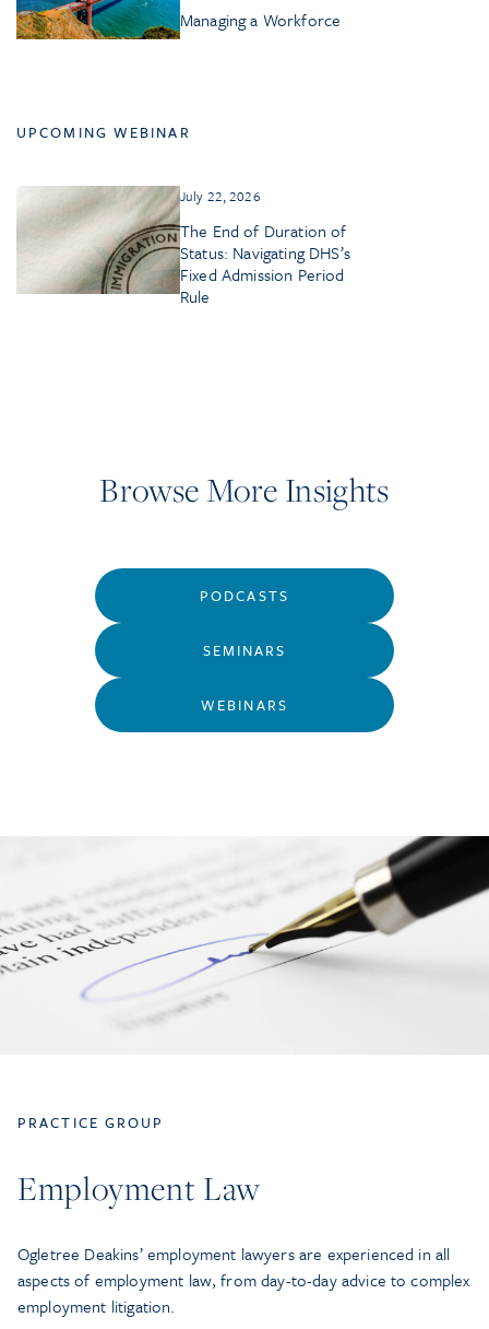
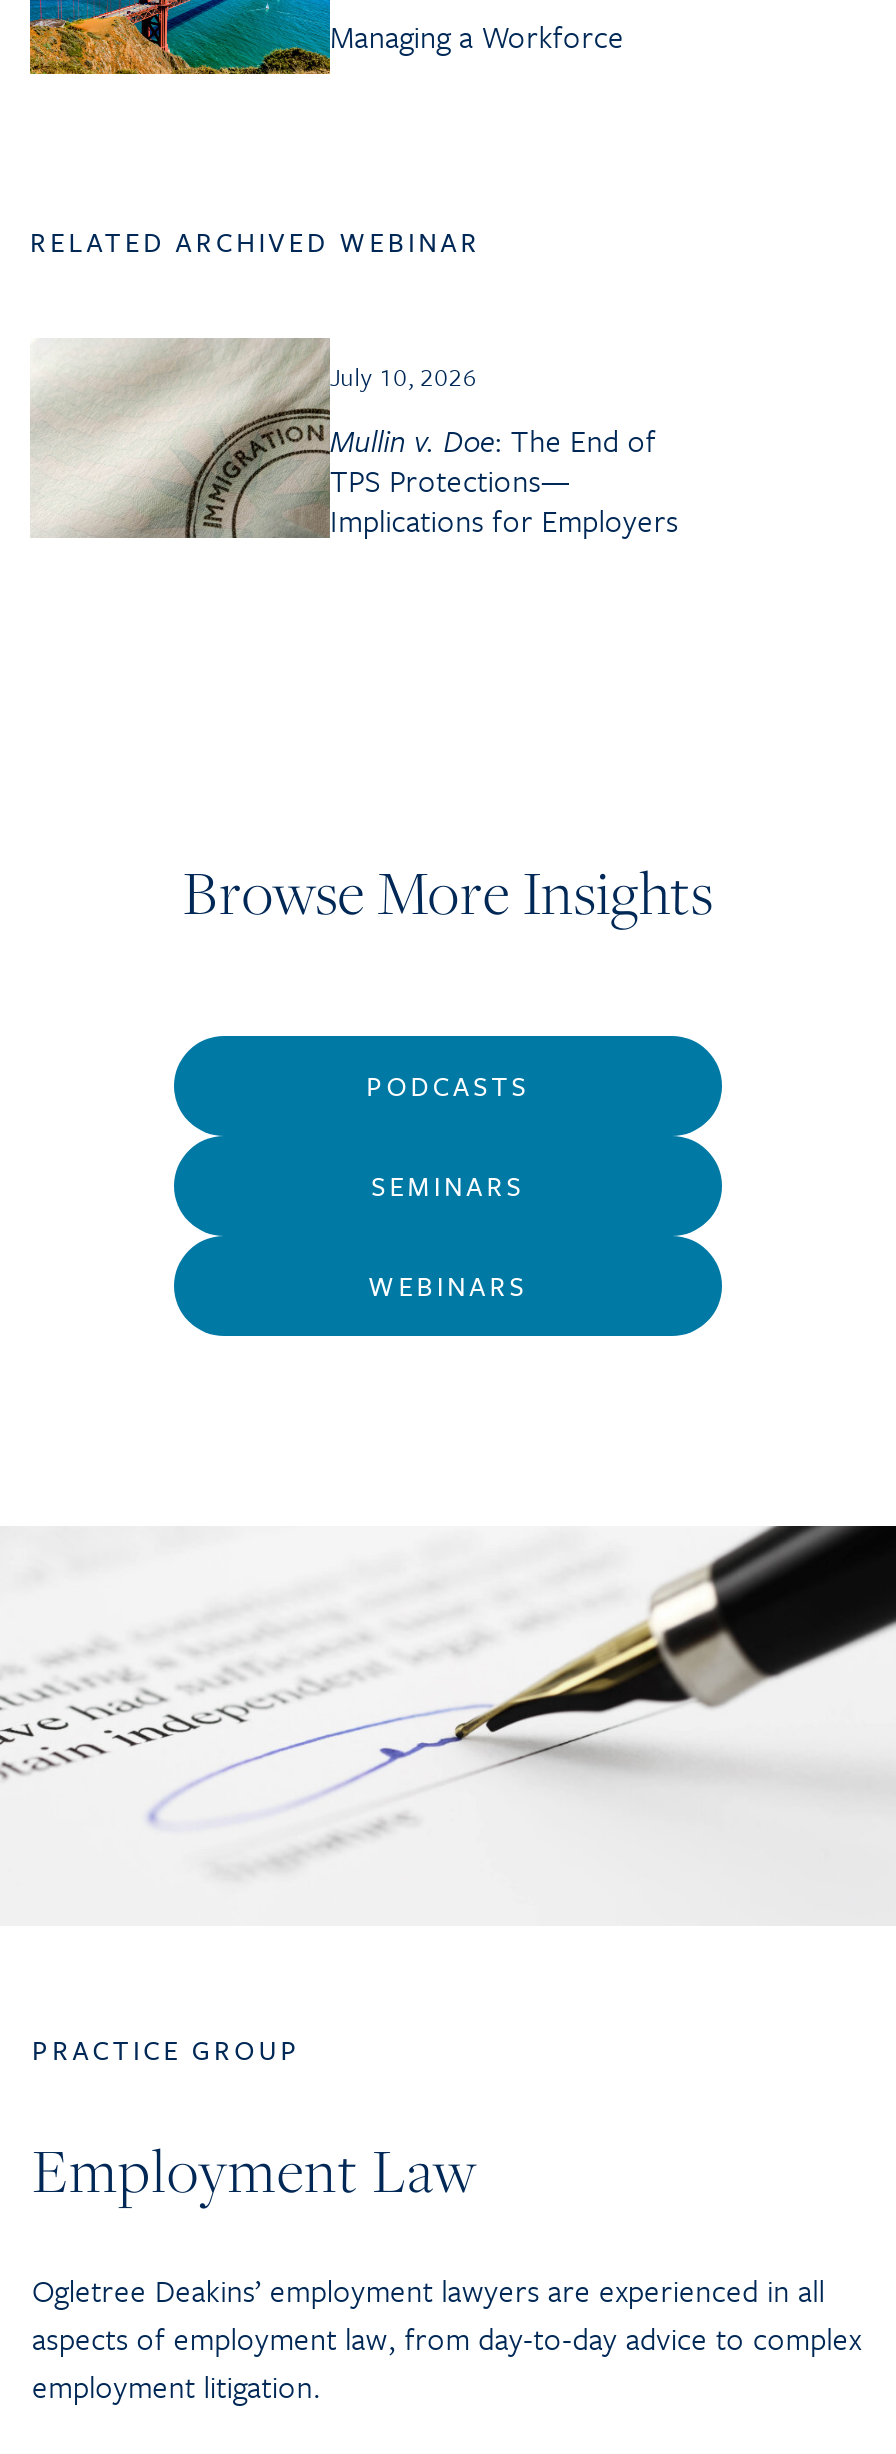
- UPCOMING WEBINAR
+ RELATED ARCHIVED WEBINAR

- July 22, 2026
+ July 10, 2026

- The End of Duration of
- Status: Navigating DHS’s
- Fixed Admission Period
- Rule
+ Mullin v. Doe: The End of
+ TPS Protections—
+ Implications for Employers
